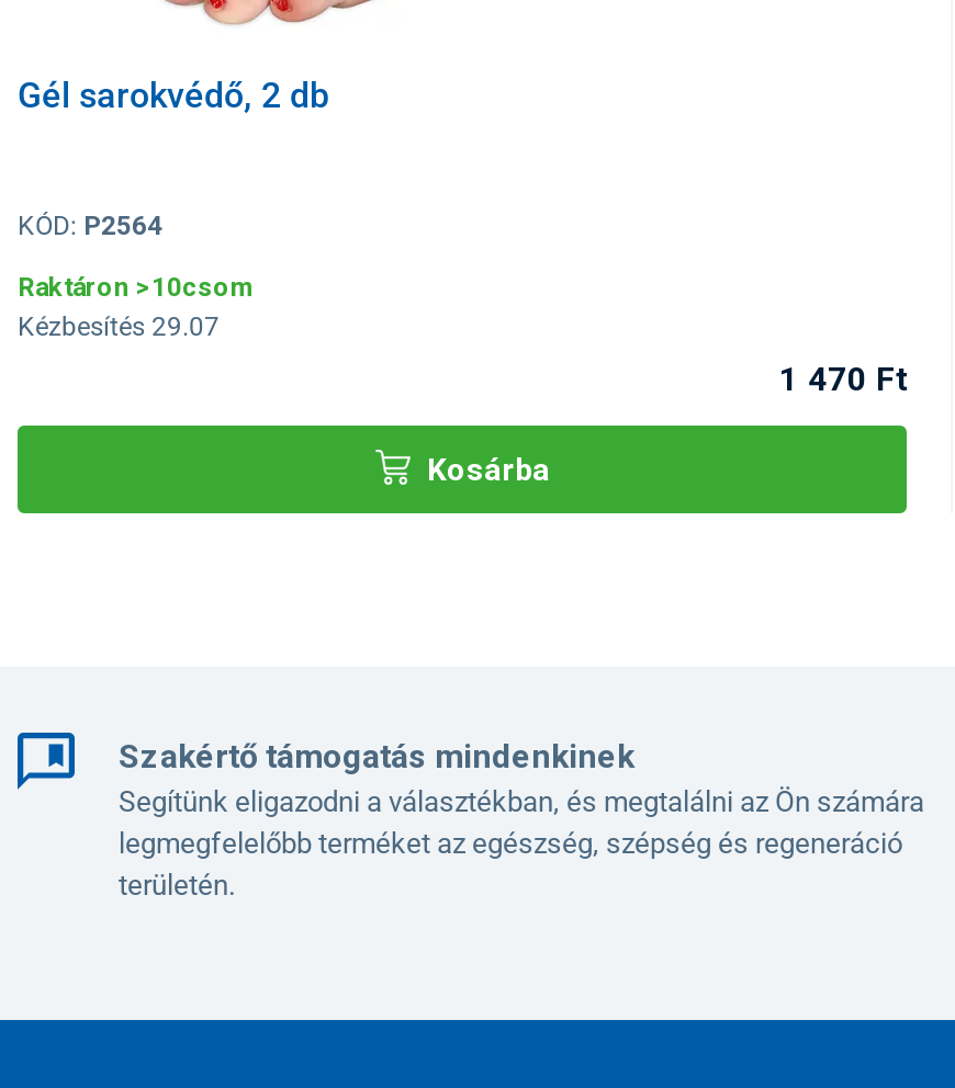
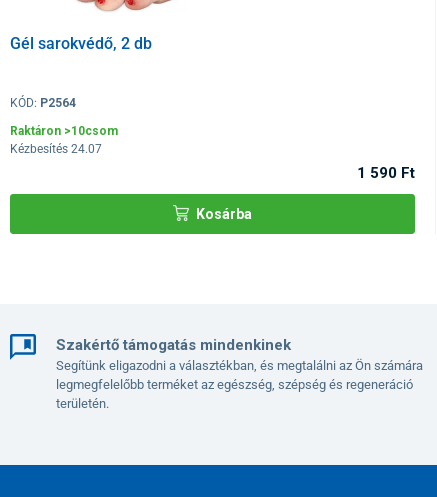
- Kézbesítés 29.07
+ Kézbesítés 24.07

- 1 470 Ft
+ 1 590 Ft
